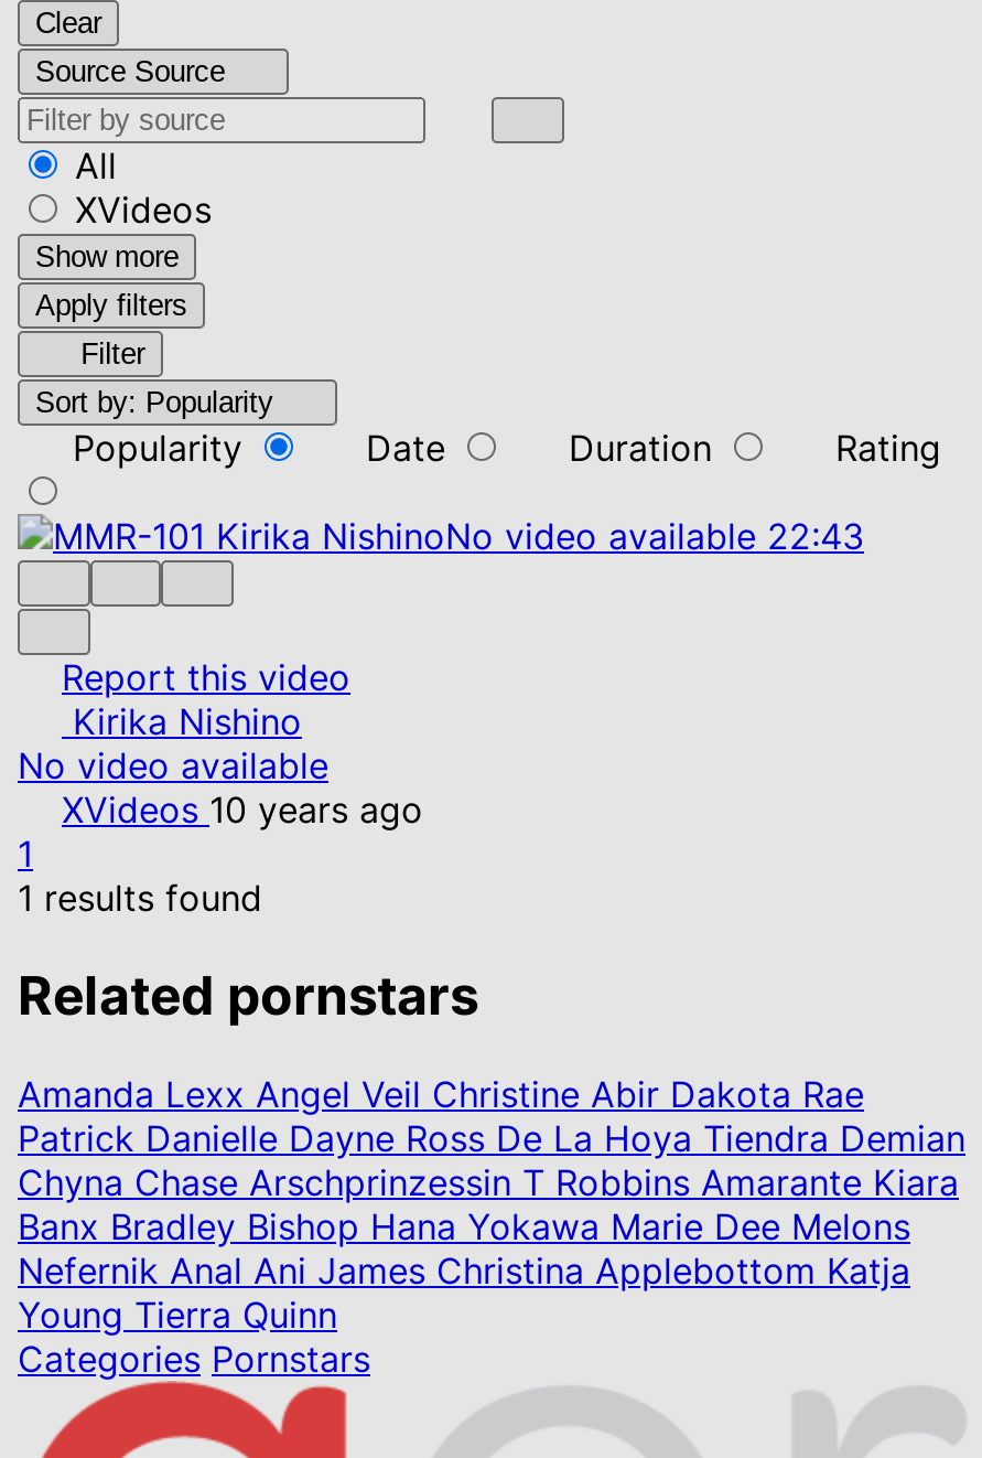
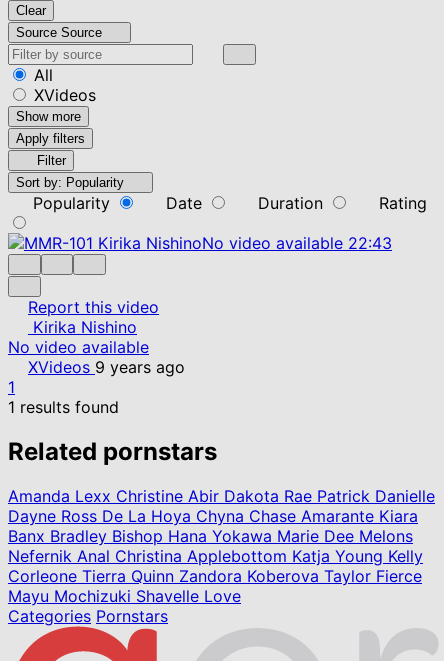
- XVideos 10 years ago
+ XVideos 9 years ago

- Amanda Lexx Angel Veil Christine Abir Dakota Rae
- Patrick Danielle Dayne Ross De La Hoya Tiendra Demian
- Chyna Chase Arschprinzessin T Robbins Amarante Kiara
+ Amanda Lexx Christine Abir Dakota Rae Patrick Danielle
+ Dayne Ross De La Hoya Chyna Chase Amarante Kiara

moved up: Banx Bradley Bishop Hana Yokawa Marie Dee Melons

- Nefernik Anal Ani James Christina Applebottom Katja
- Young Tierra Quinn
+ Nefernik Anal Christina Applebottom Katja Young Kelly
+ Corleone Tierra Quinn Zandora Koberova Taylor Fierce
+ Mayu Mochizuki Shavelle Love
